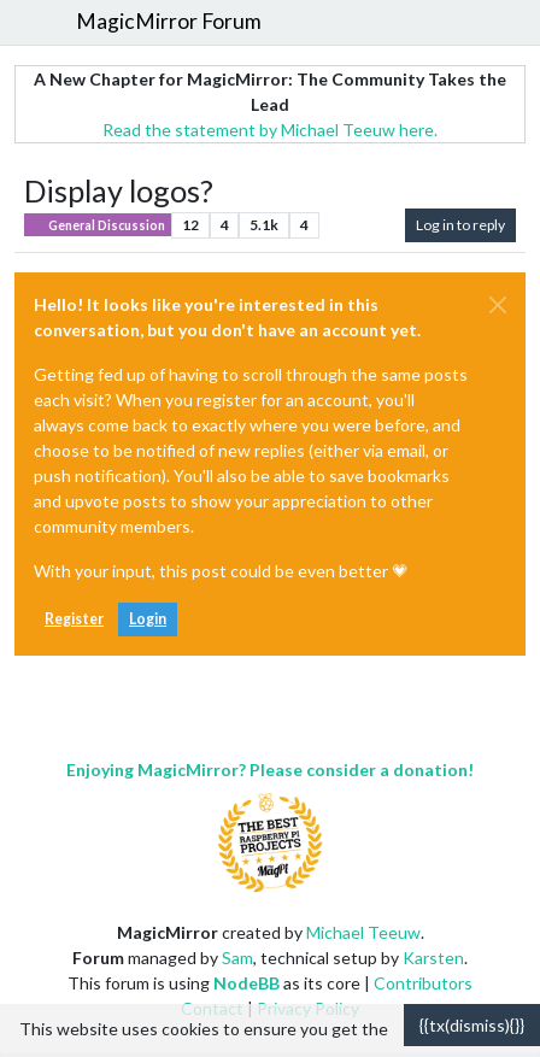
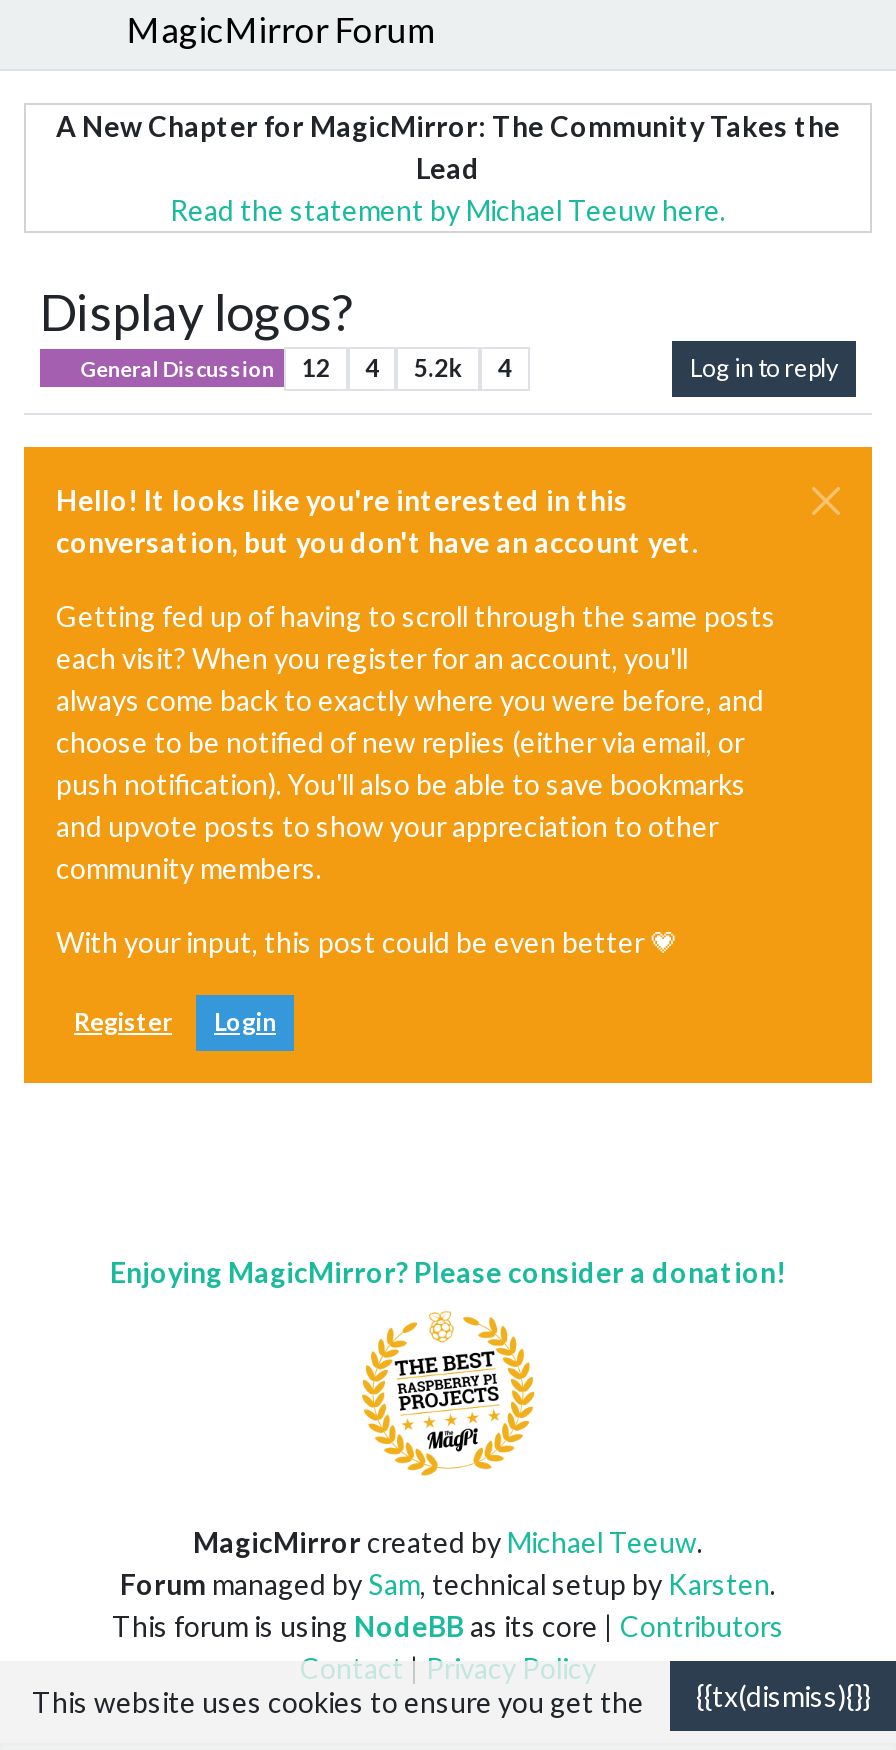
- General Discussion 12 4 5.1k 4
+ General Discussion 12 4 5.2k 4
